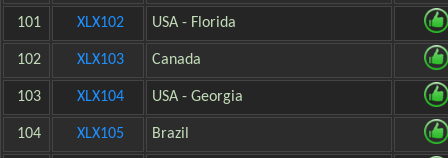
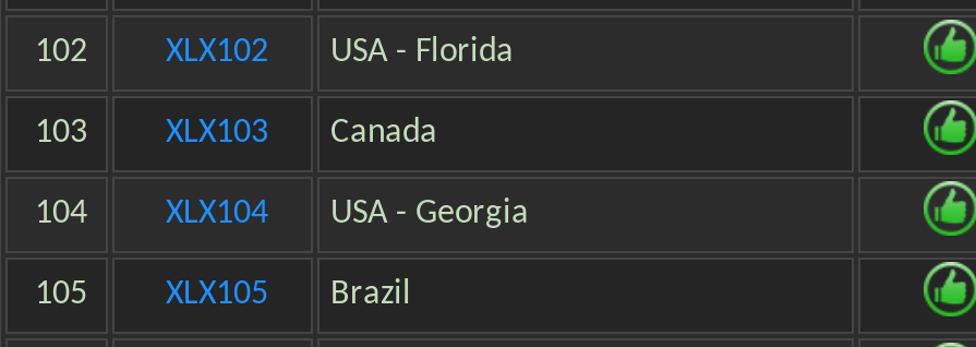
- 101
+ 102

- 102
+ 103

- 103
+ 104

- 104
+ 105
